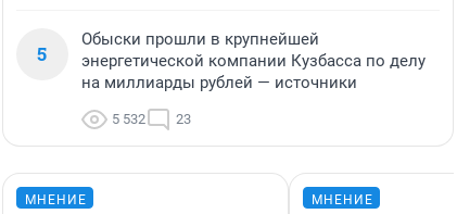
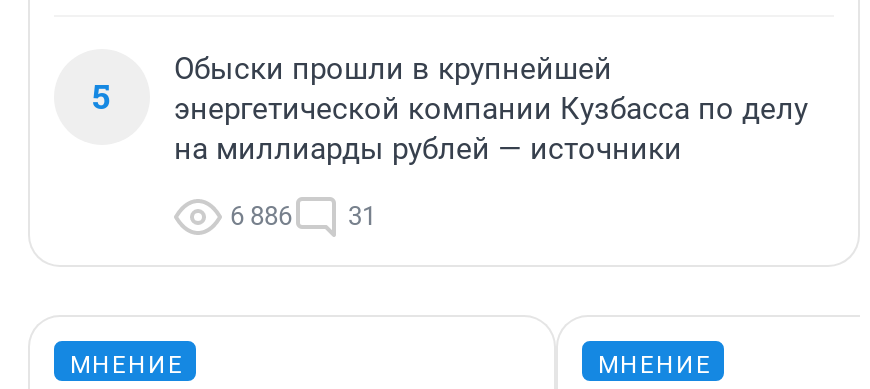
- 5 532
+ 6 886

- 23
+ 31
